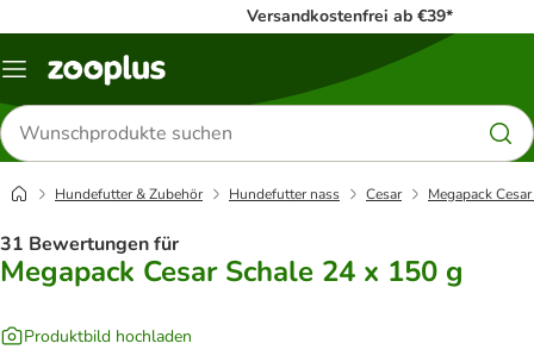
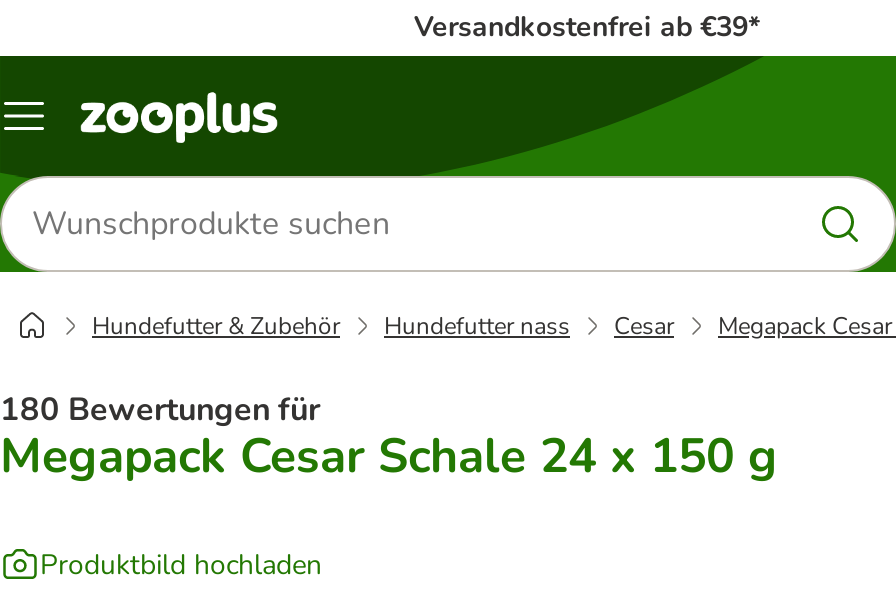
- 31 Bewertungen für
+ 180 Bewertungen für
